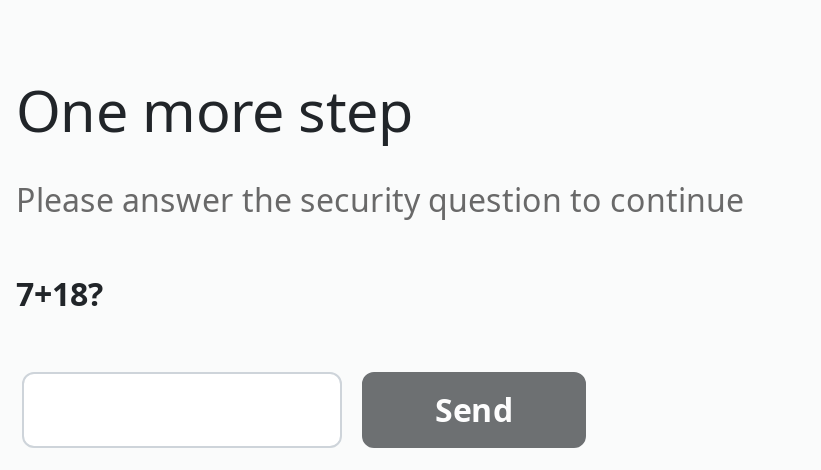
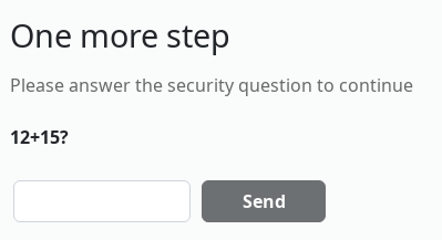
- 7+18?
+ 12+15?
